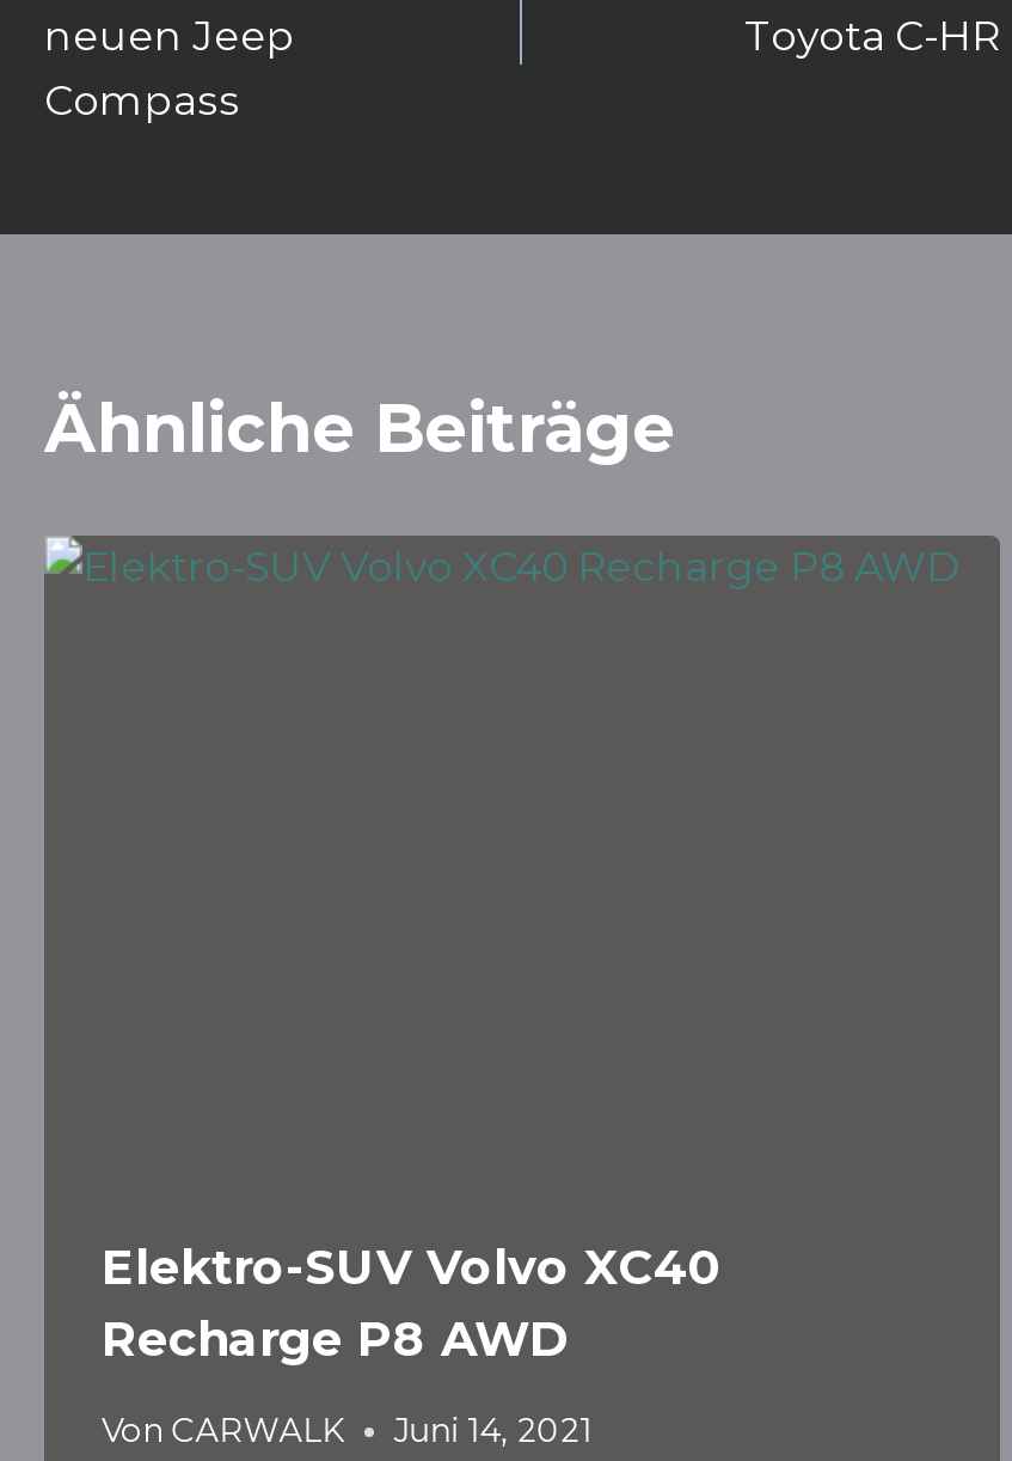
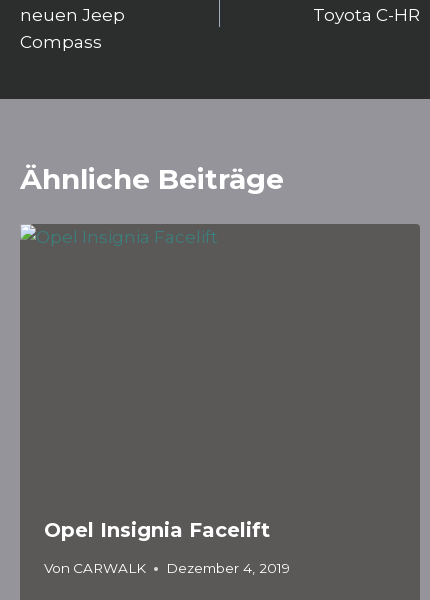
- Elektro-SUV Volvo XC40
- Recharge P8 AWD
+ Opel Insignia Facelift

- Von CARWALK Juni 14, 2021
+ Von CARWALK Dezember 4, 2019
